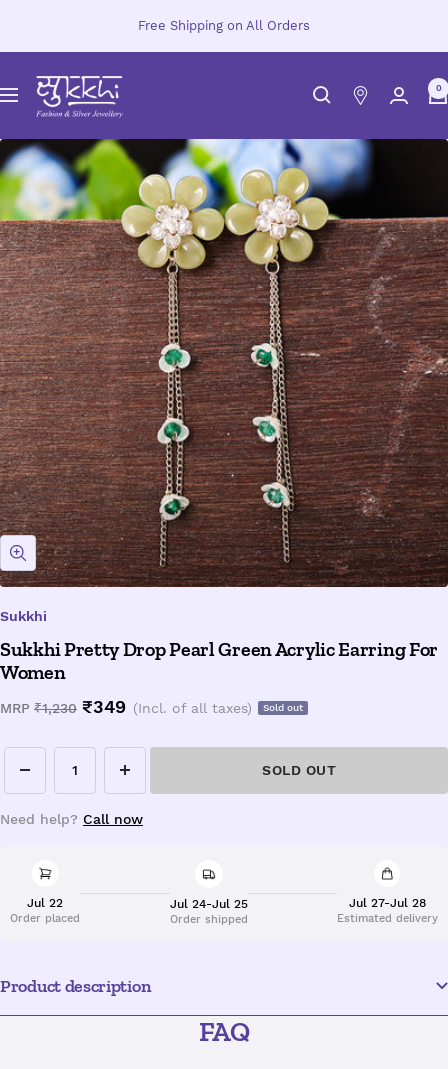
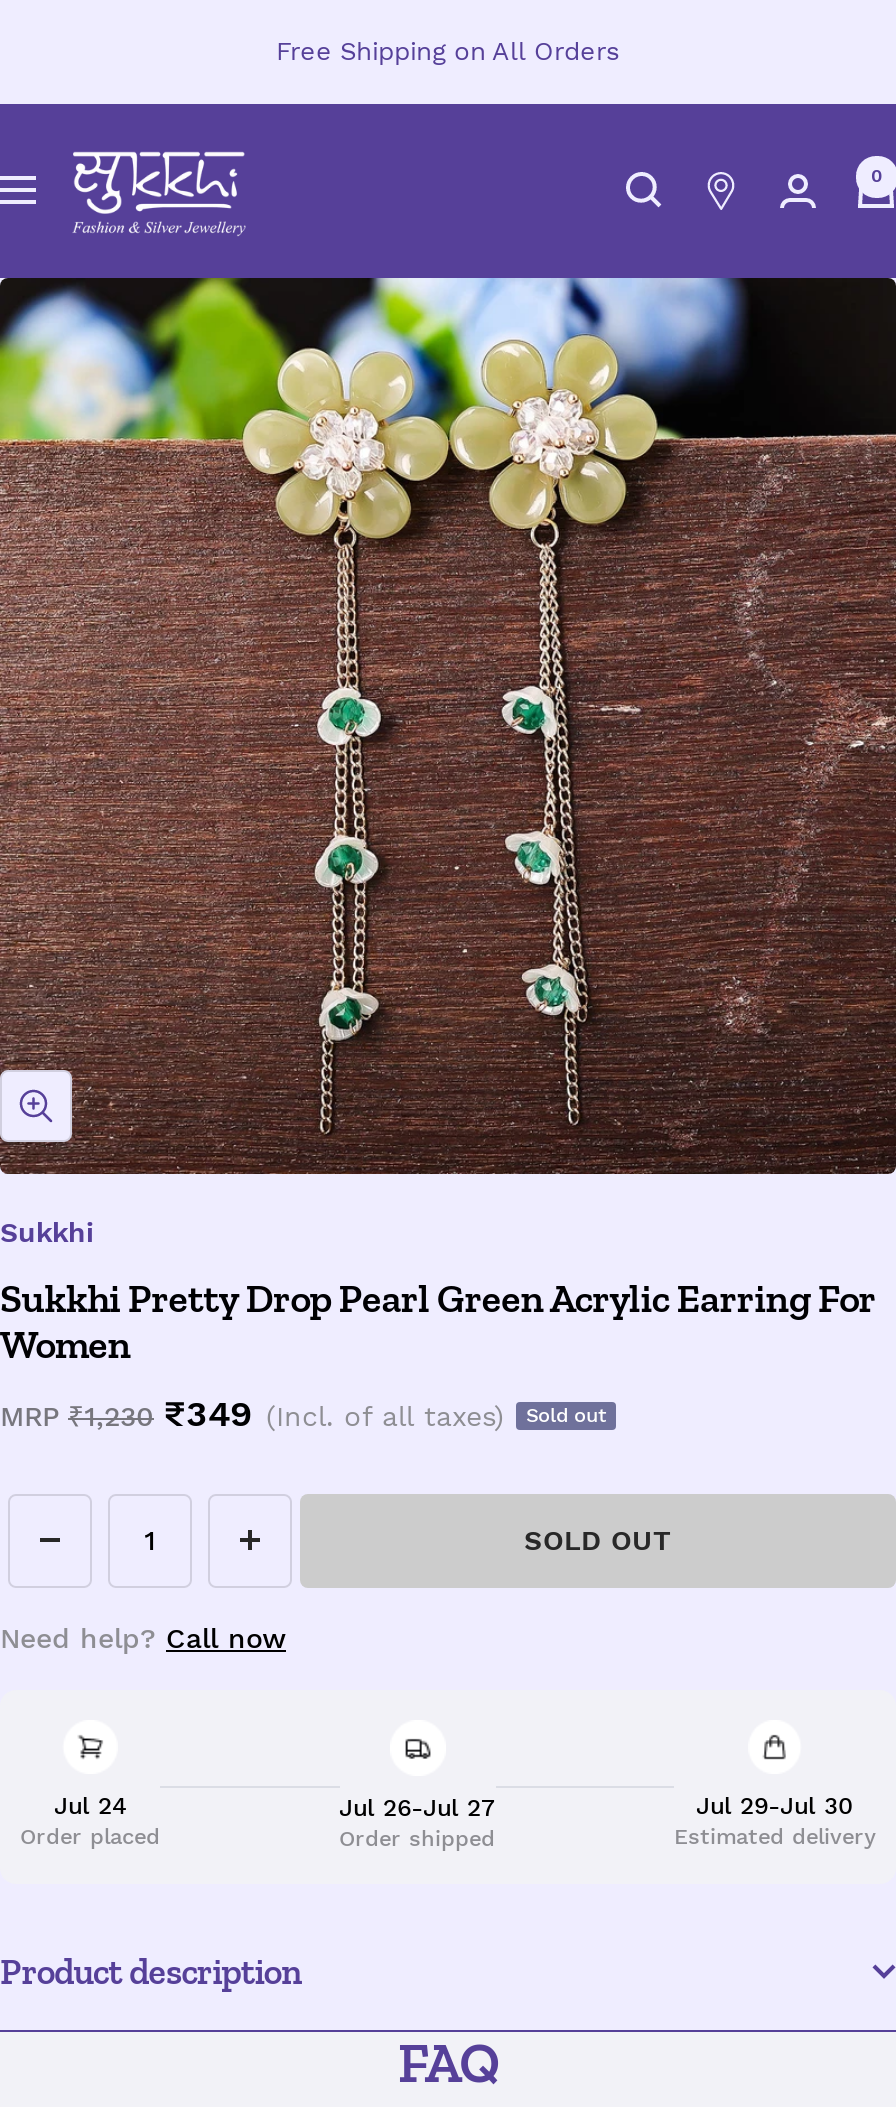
- Jul 22
+ Jul 24

- Jul 24-Jul 25
+ Jul 26-Jul 27

- Jul 27-Jul 28
+ Jul 29-Jul 30
